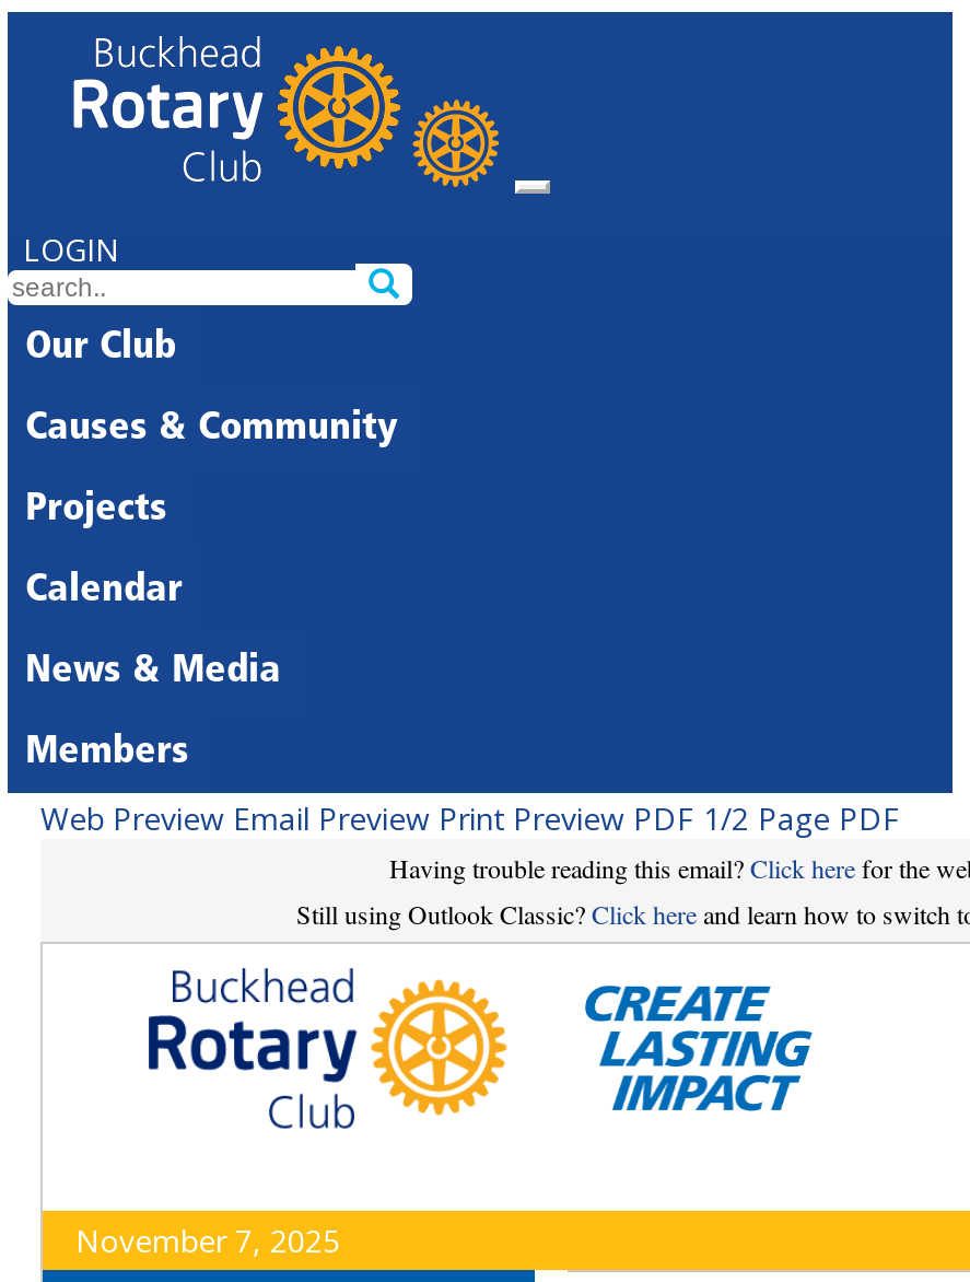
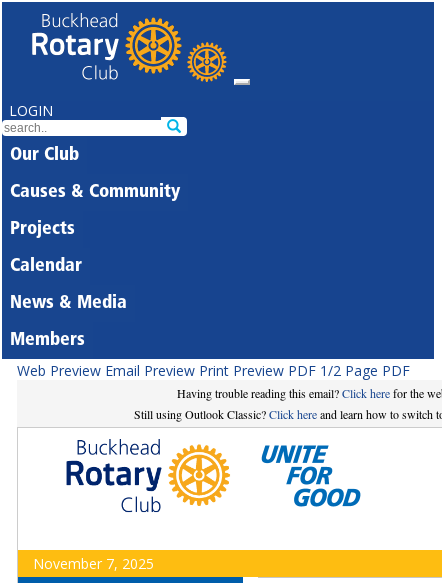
- [image]
+ [image]
